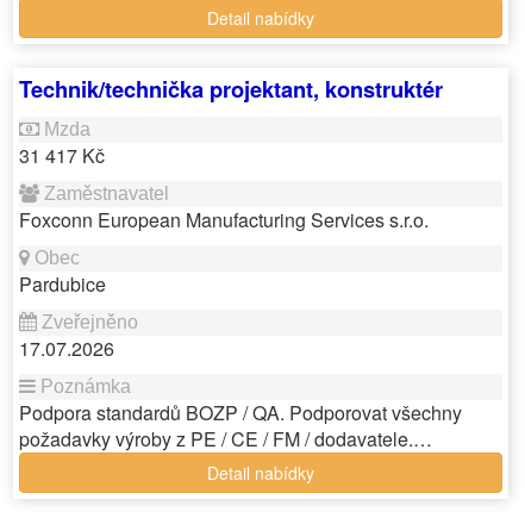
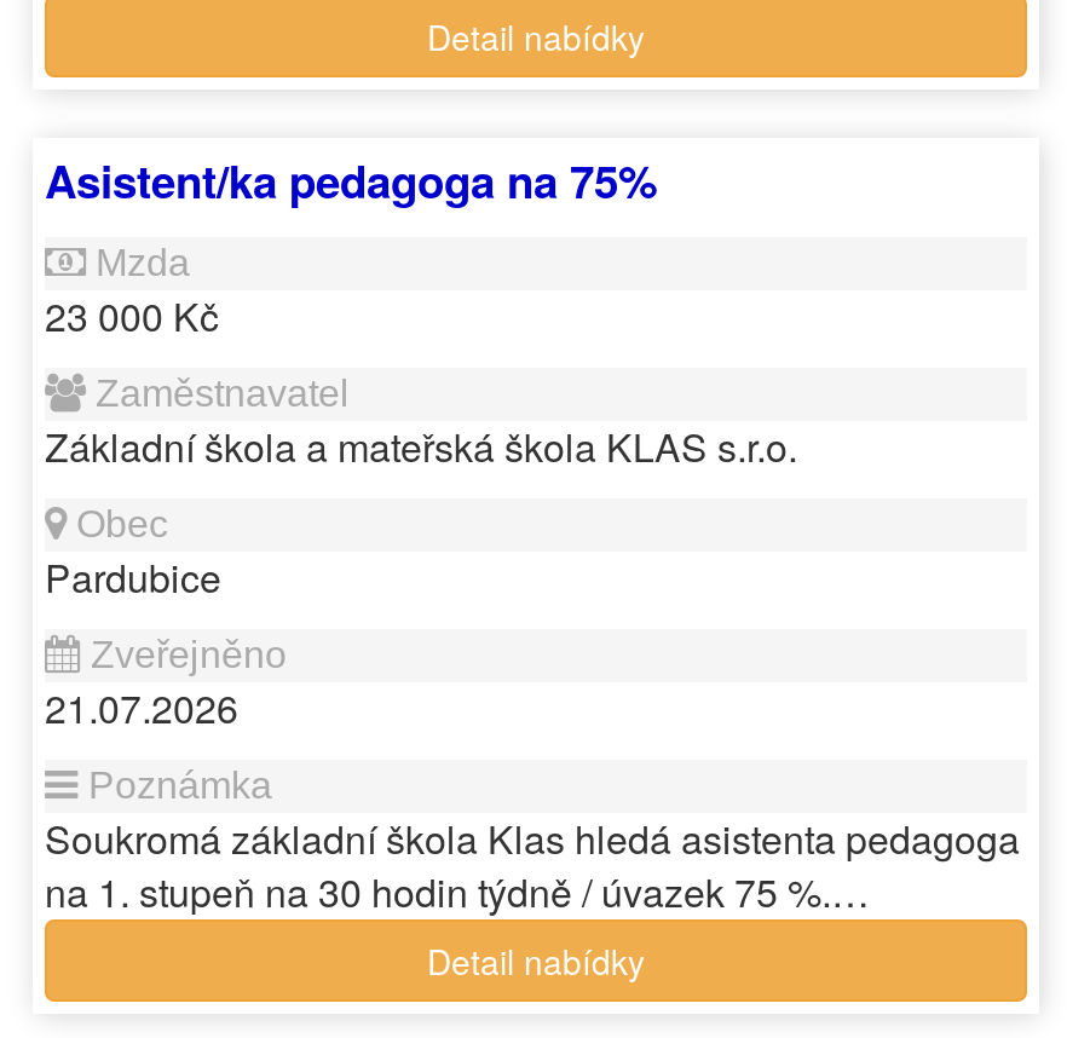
- Technik/technička projektant, konstruktér
+ Asistent/ka pedagoga na 75%

- 31 417 Kč
+ 23 000 Kč

- Foxconn European Manufacturing Services s.r.o.
+ Základní škola a mateřská škola KLAS s.r.o.

- 17.07.2026
+ 21.07.2026

- Podpora standardů BOZP / QA. Podporovat všechny
- požadavky výroby z PE / CE / FM / dodavatele.…
+ Soukromá základní škola Klas hledá asistenta pedagoga
+ na 1. stupeň na 30 hodin týdně / úvazek 75 %.…
